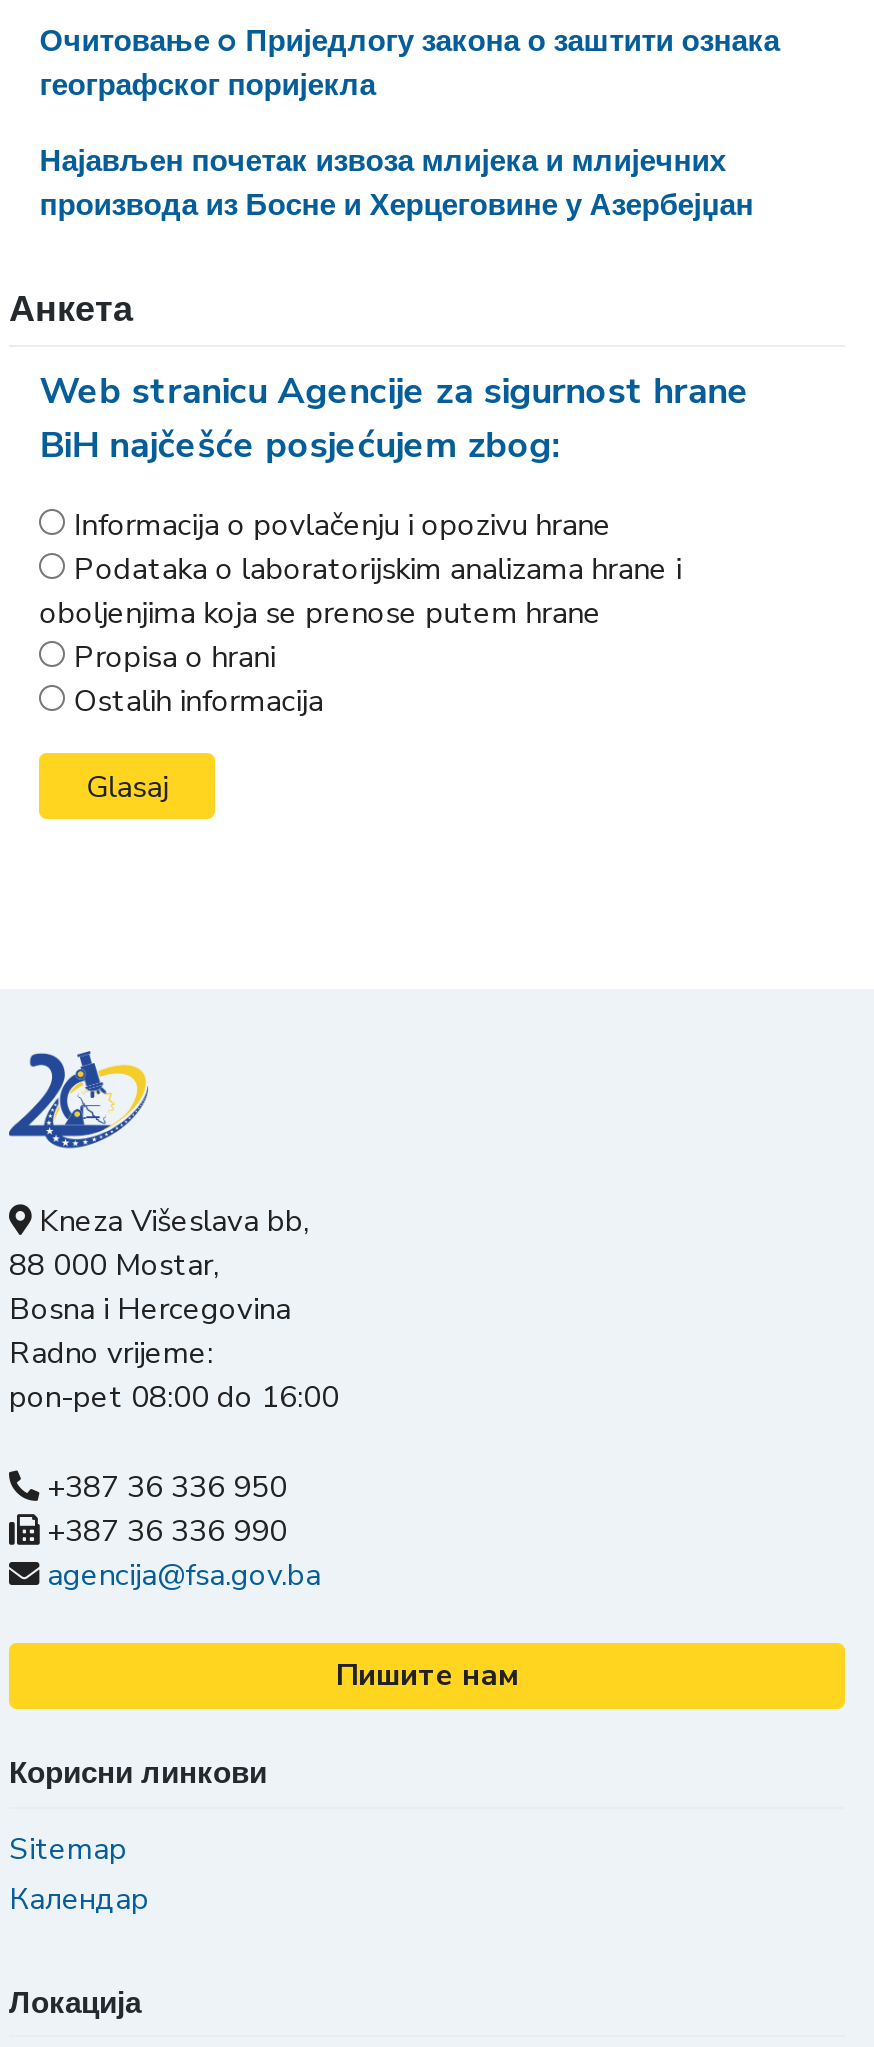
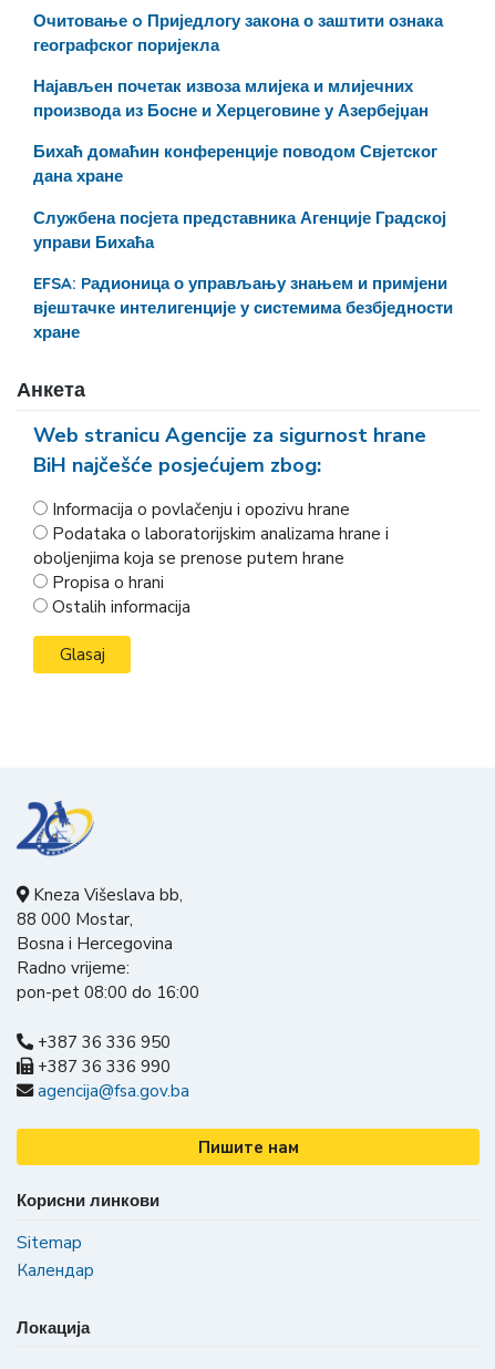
+ Бихаћ домаћин конференције поводом Свјетског
+ дана хране
+ Службена посјета представника Агенције Градској
+ управи Бихаћа
+ EFSA: Pадионица о управљању знањем и примјени
+ вјештачке интелигенције у системима безбједности
+ хране
